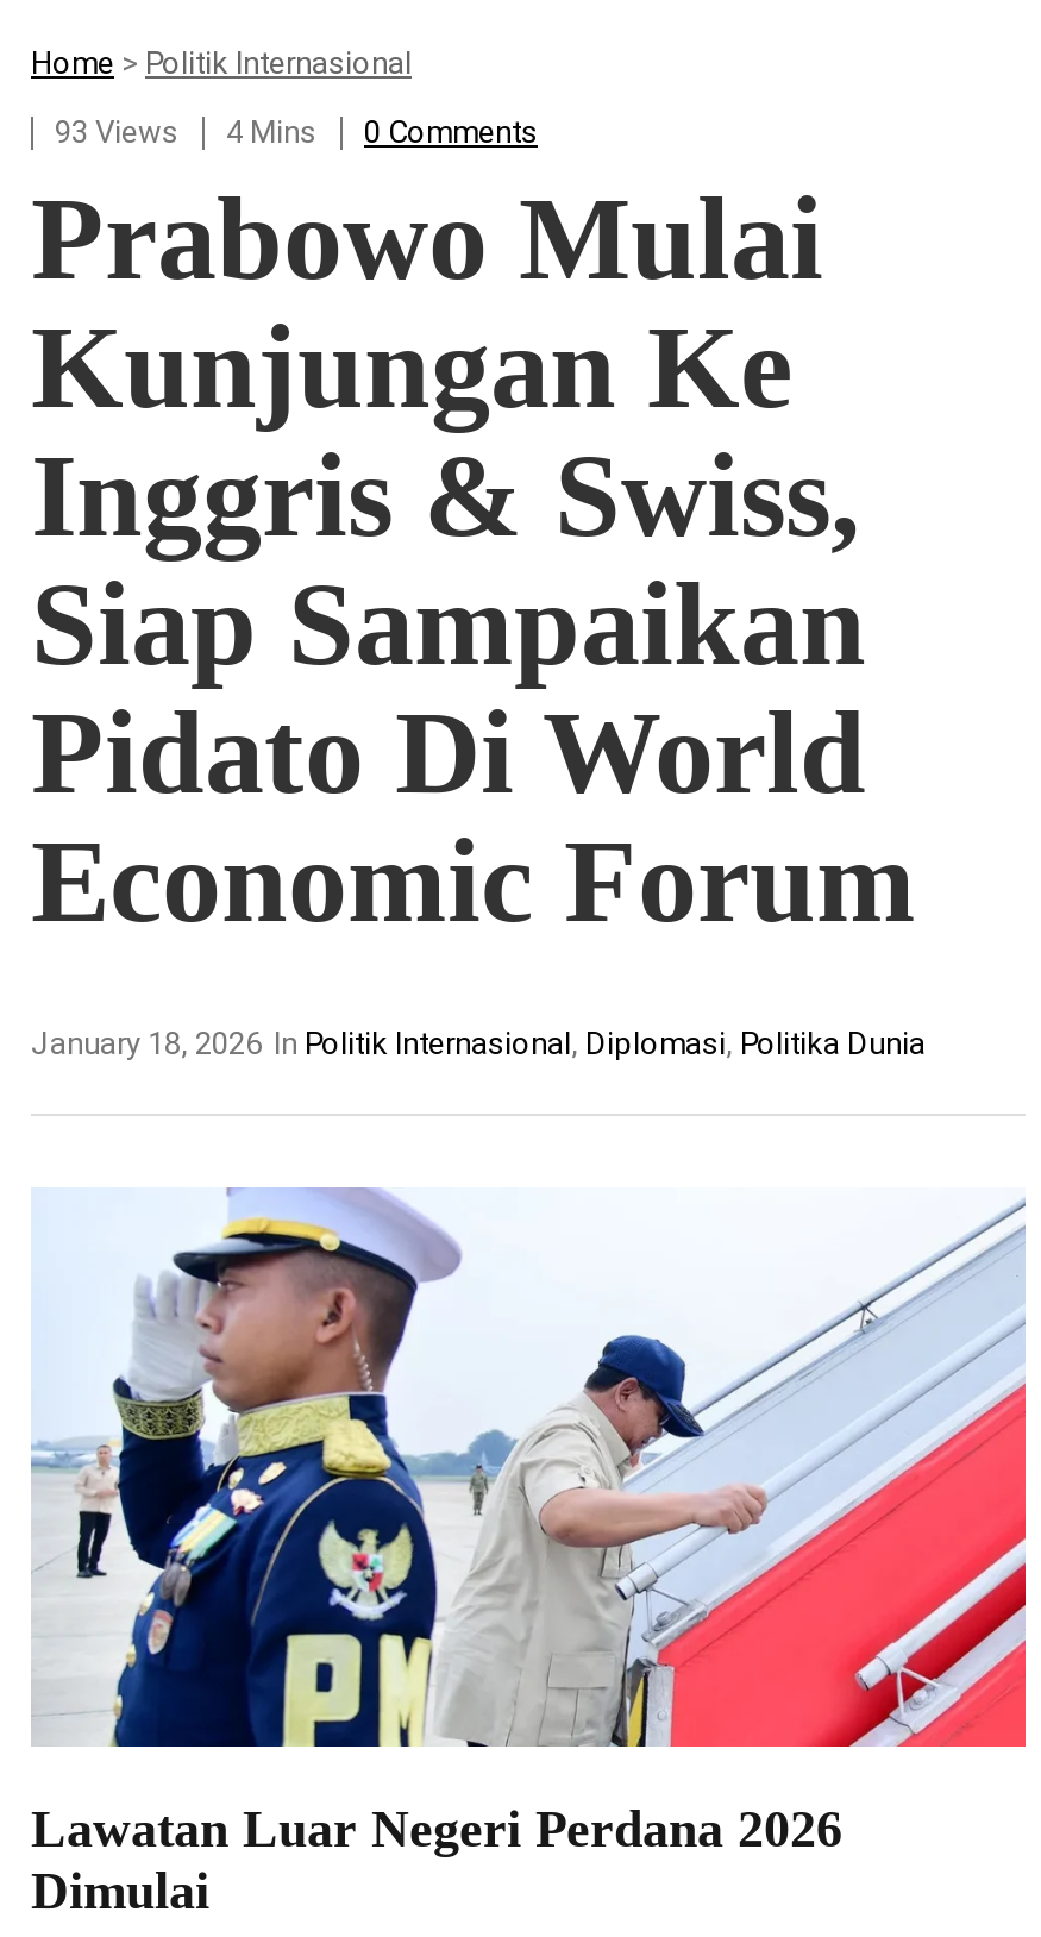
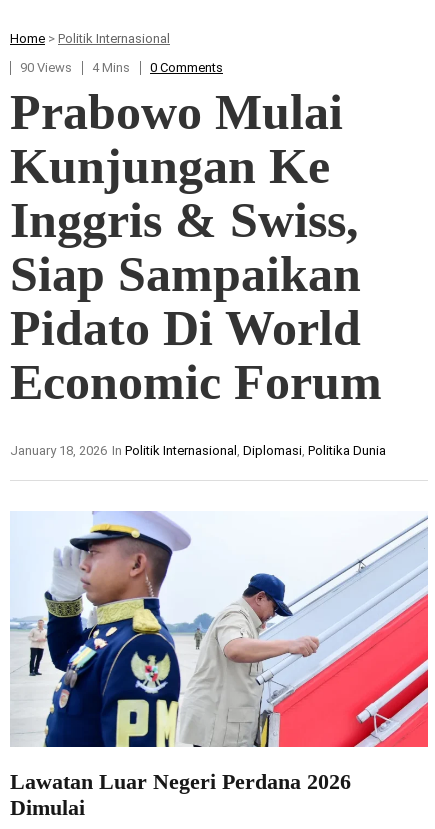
- 93 Views 4 Mins 0 Comments
+ 90 Views 4 Mins 0 Comments
